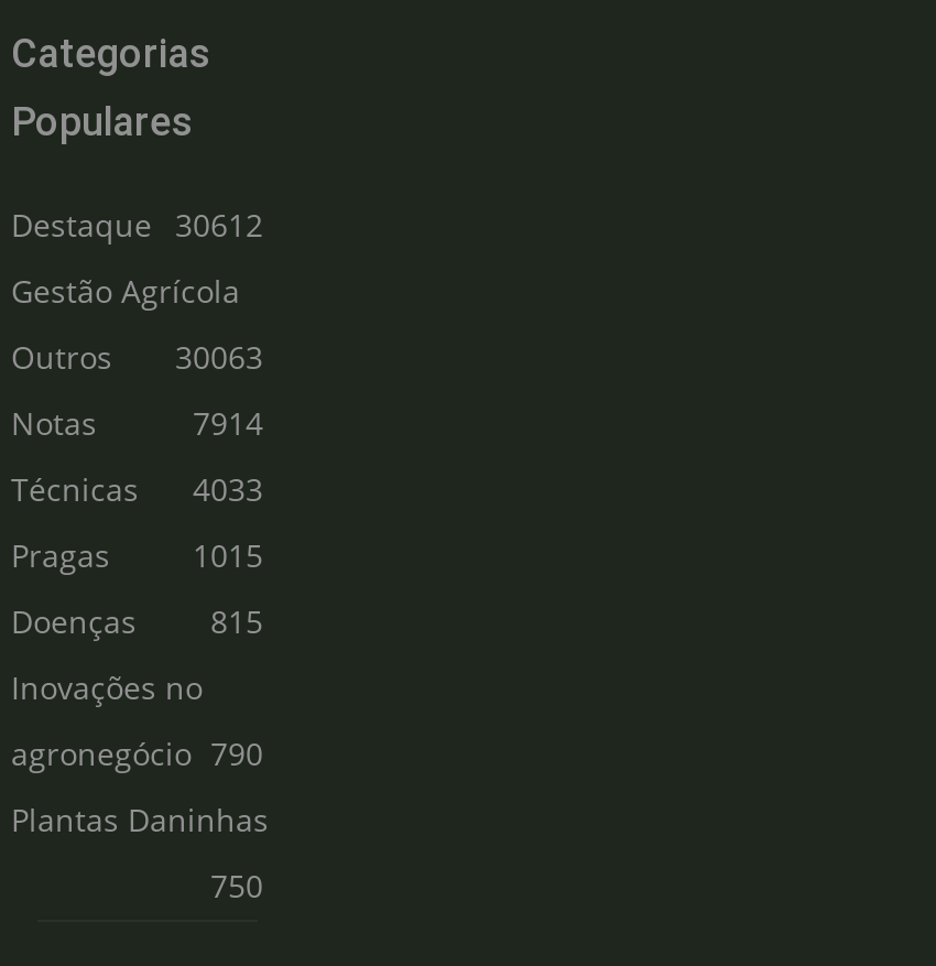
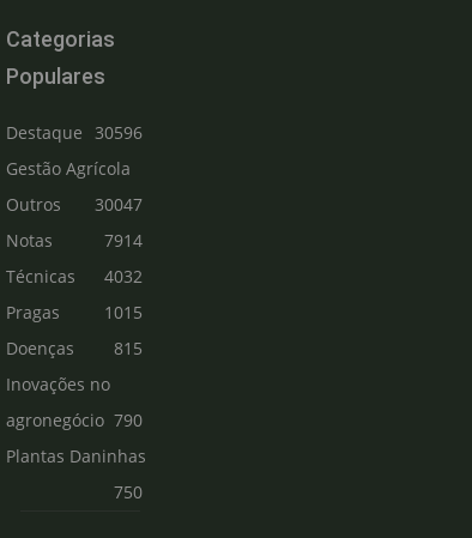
- Destaque 30612
+ Destaque 30596

- Outros 30063
+ Outros 30047

- Técnicas 4033
+ Técnicas 4032
